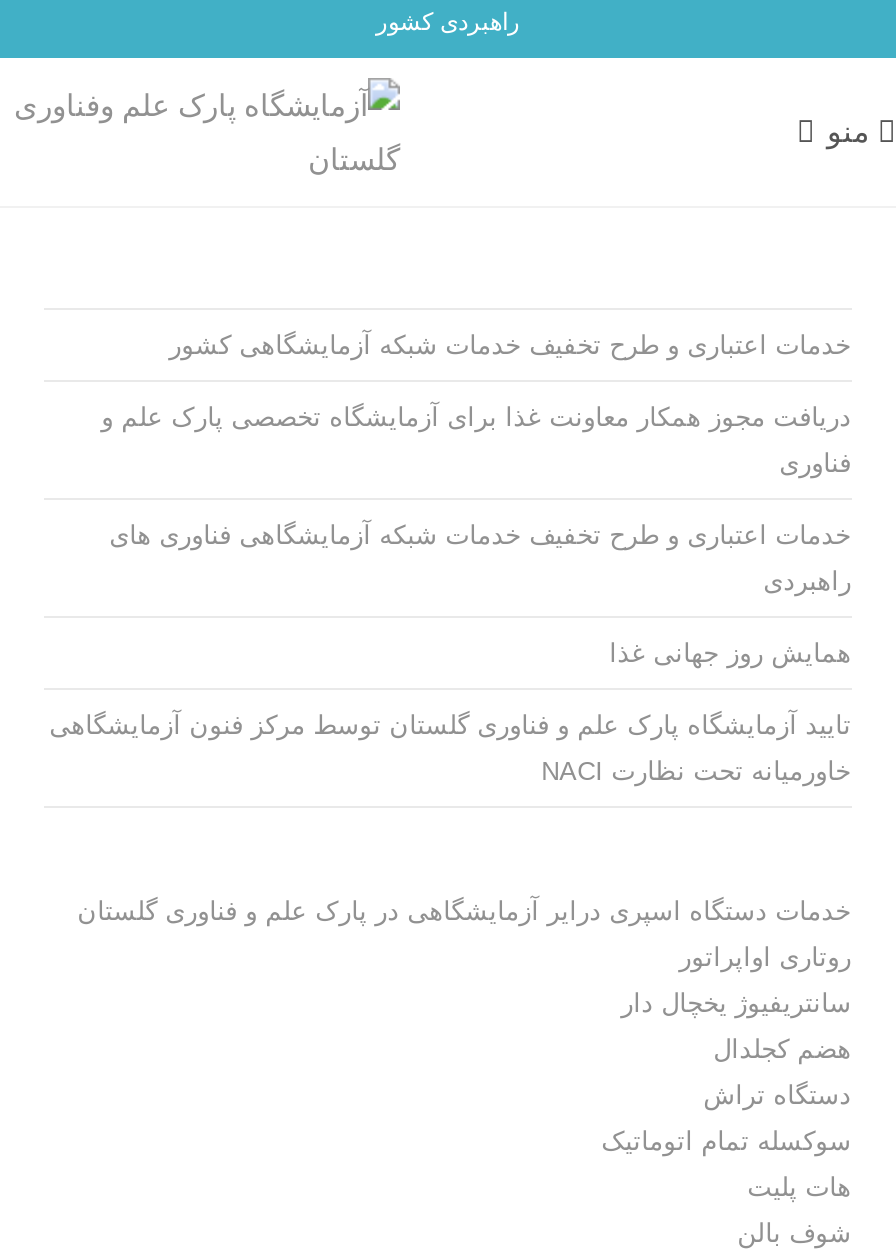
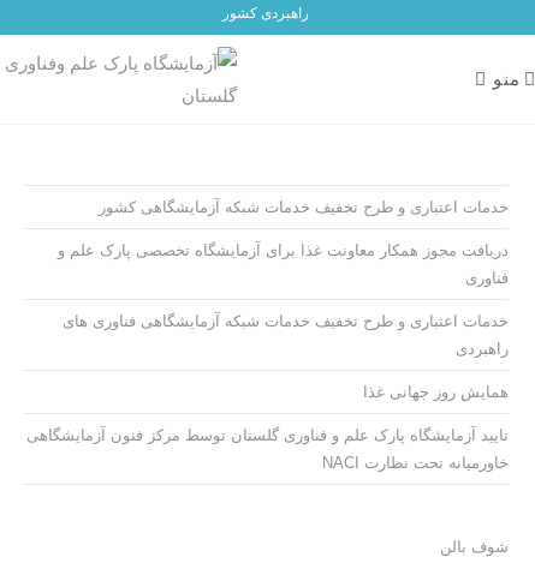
- خدمات دستگاه اسپری درایر آزمایشگاهی در پارک علم و فناوری گلستان
- روتاری اواپراتور
- سانتریفیوژ یخچال دار
- هضم کجلدال
- دستگاه تراش
- سوکسله تمام اتوماتیک
- هات پلیت
